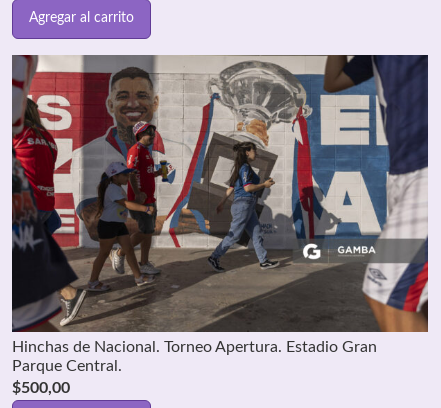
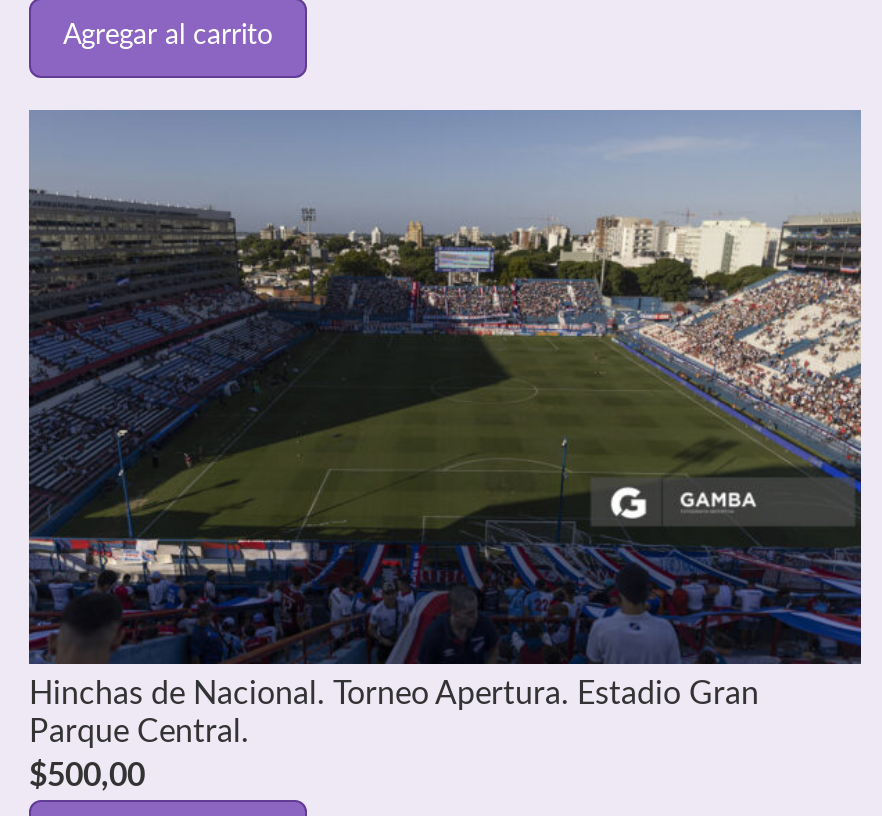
- [image]
+ [image]
